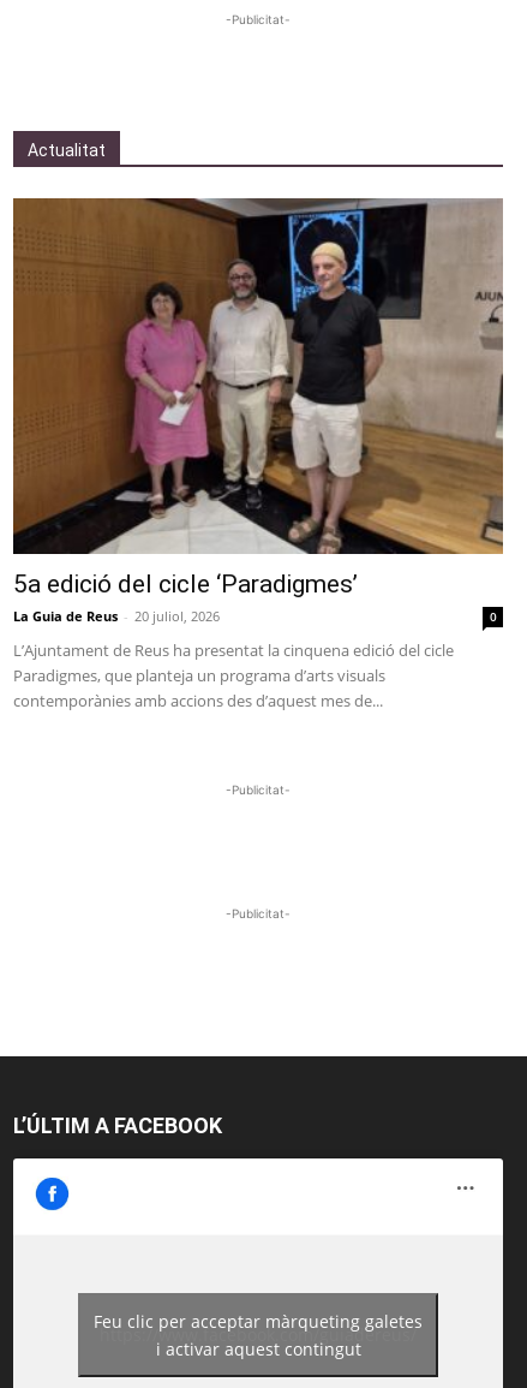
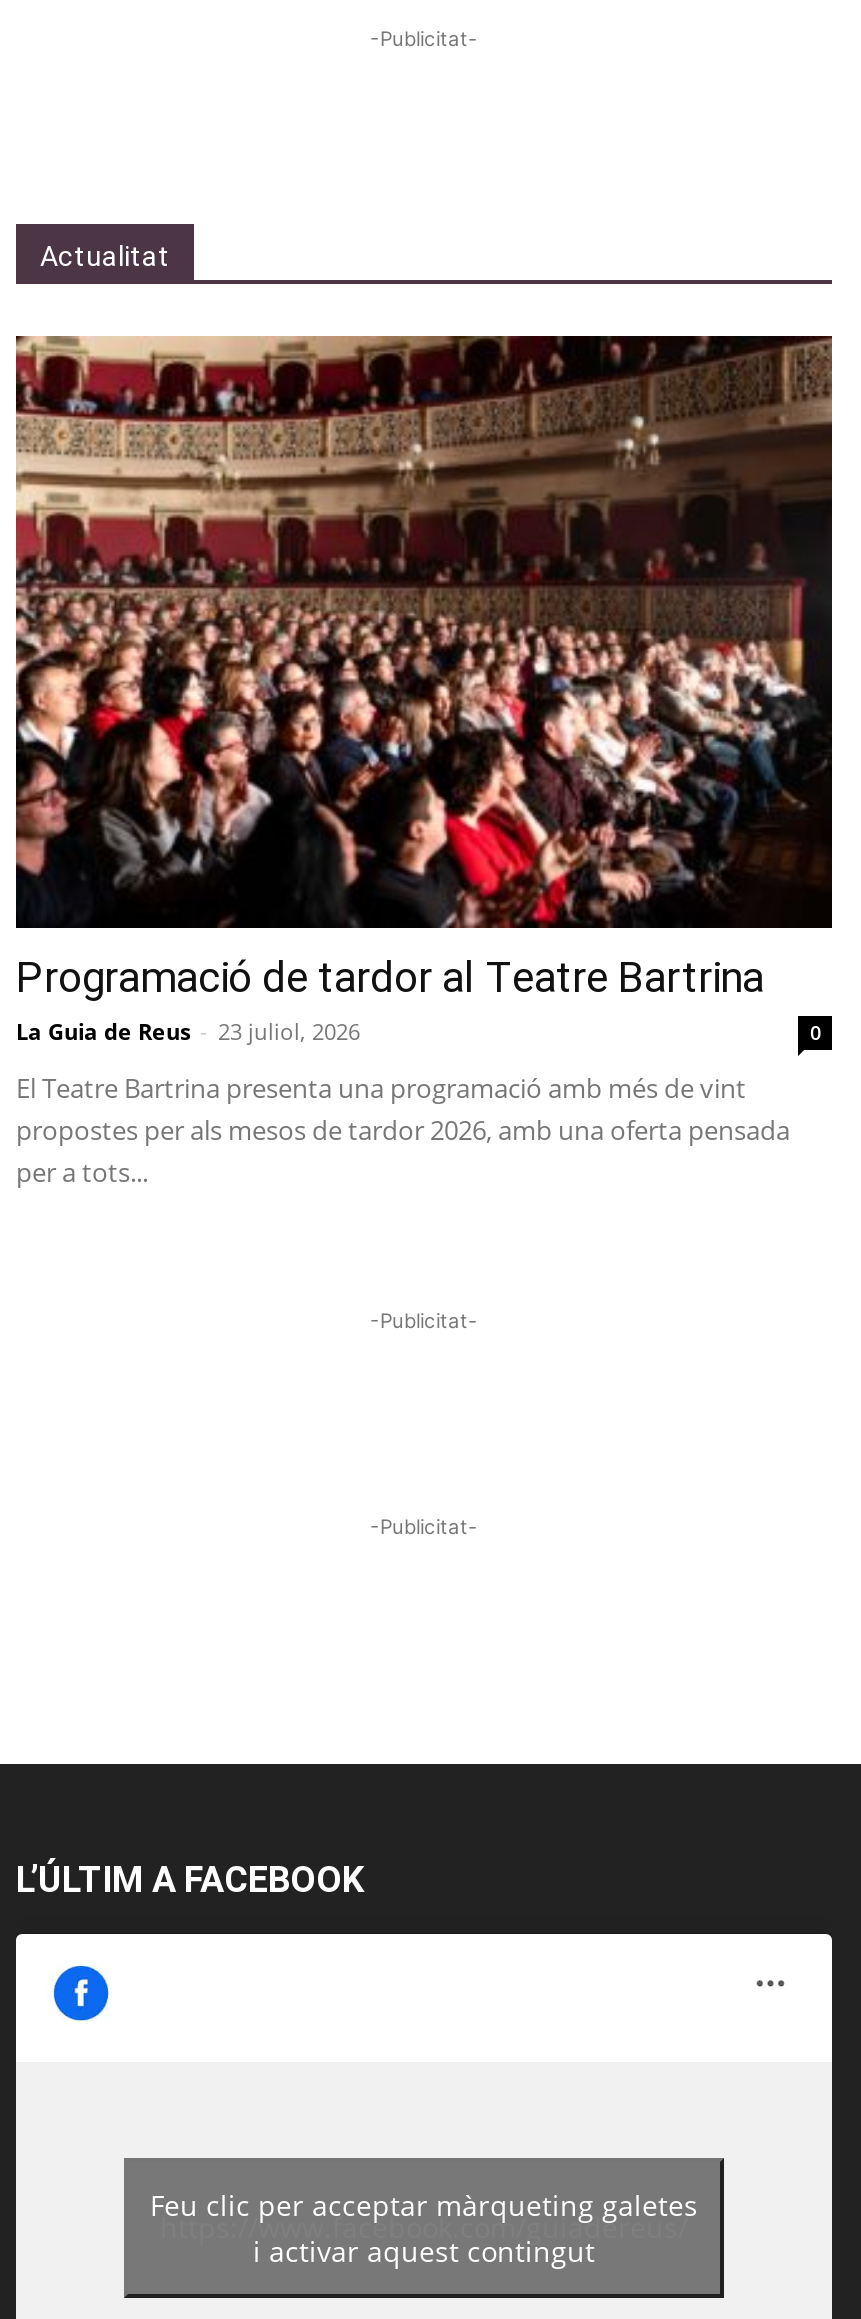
- [image]
- 5a edició del cicle ‘Paradigmes’
- La Guia de Reus - 20 juliol, 2026
+ [image]
+ Programació de tardor al Teatre Bartrina
+ La Guia de Reus - 23 juliol, 2026

- L’Ajuntament de Reus ha presentat la cinquena edició del cicle
- Paradigmes, que planteja un programa d’arts visuals
- contemporànies amb accions des d’aquest mes de...
+ El Teatre Bartrina presenta una programació amb més de vint
+ propostes per als mesos de tardor 2026, amb una oferta pensada
+ per a tots...
